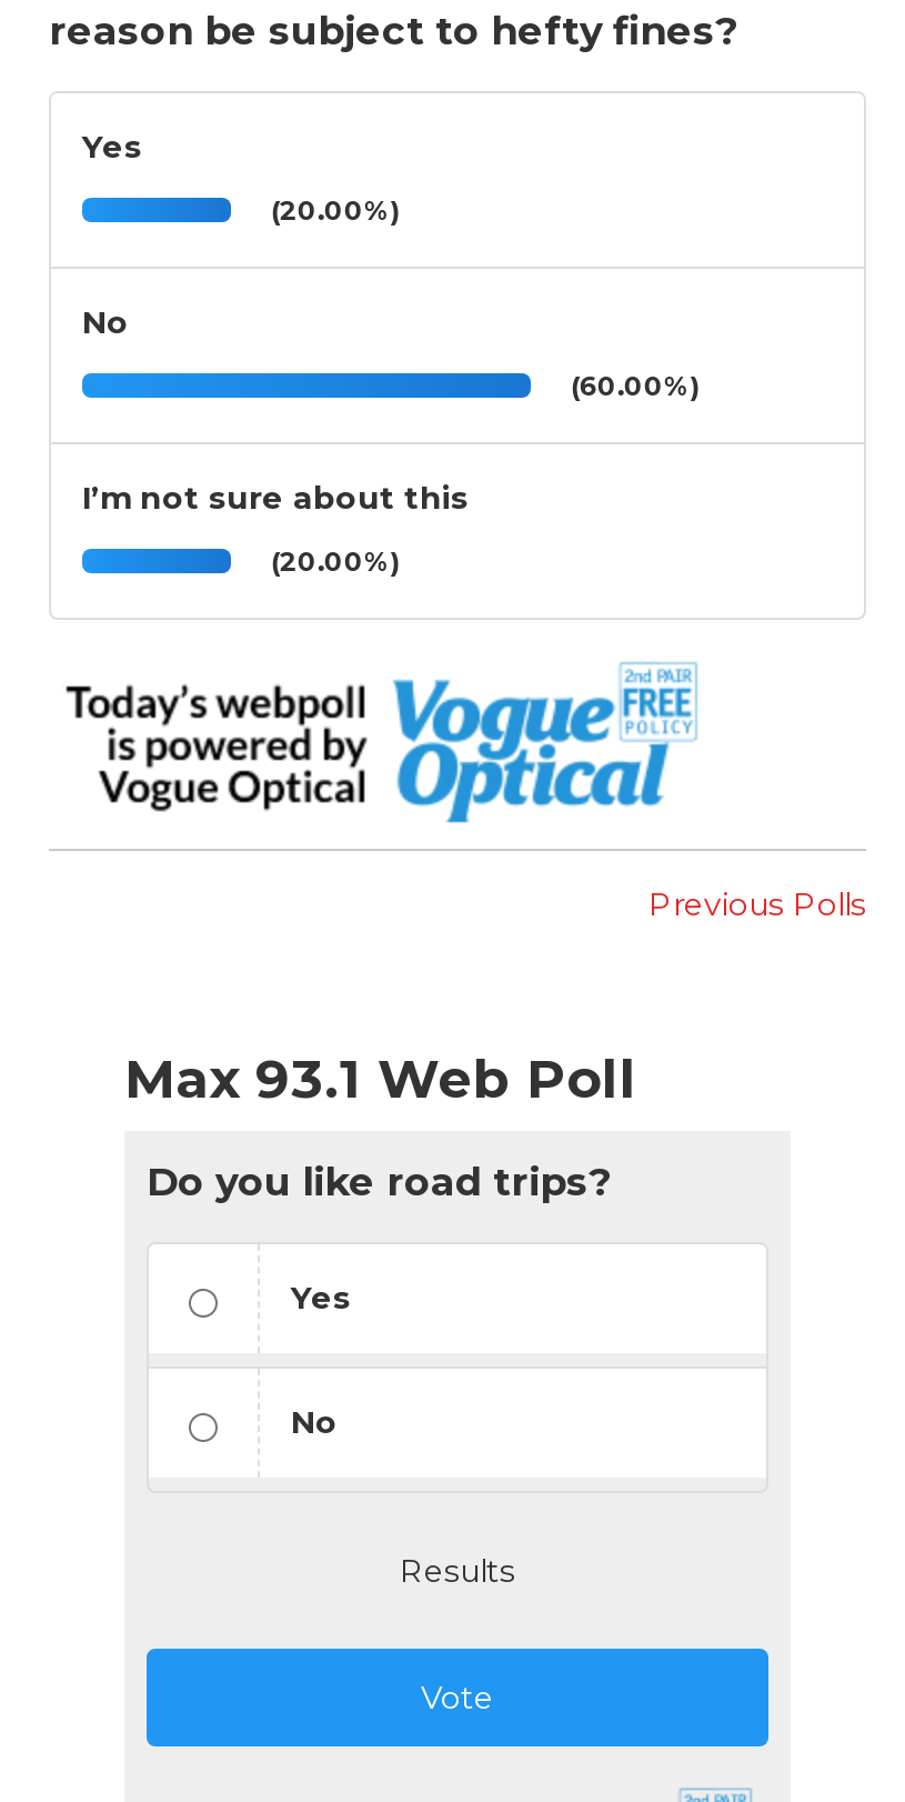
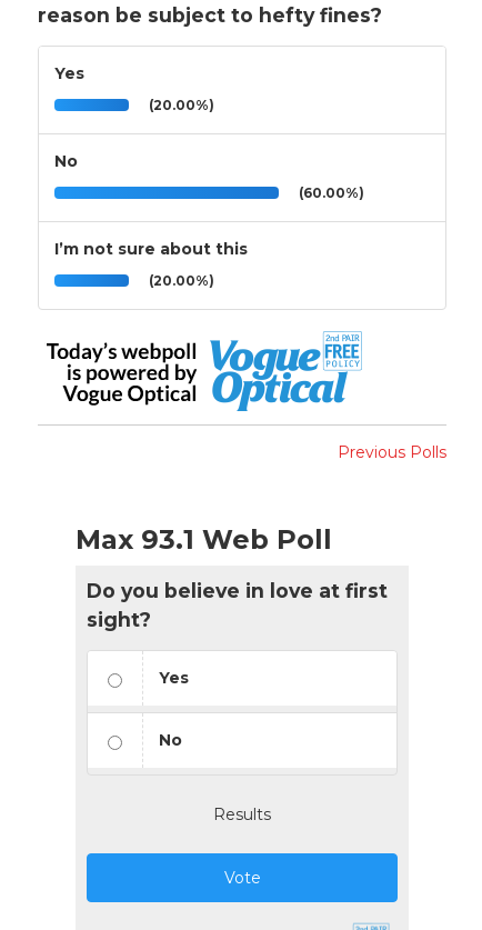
- Do you like road trips?
+ Do you believe in love at first
+ sight?
